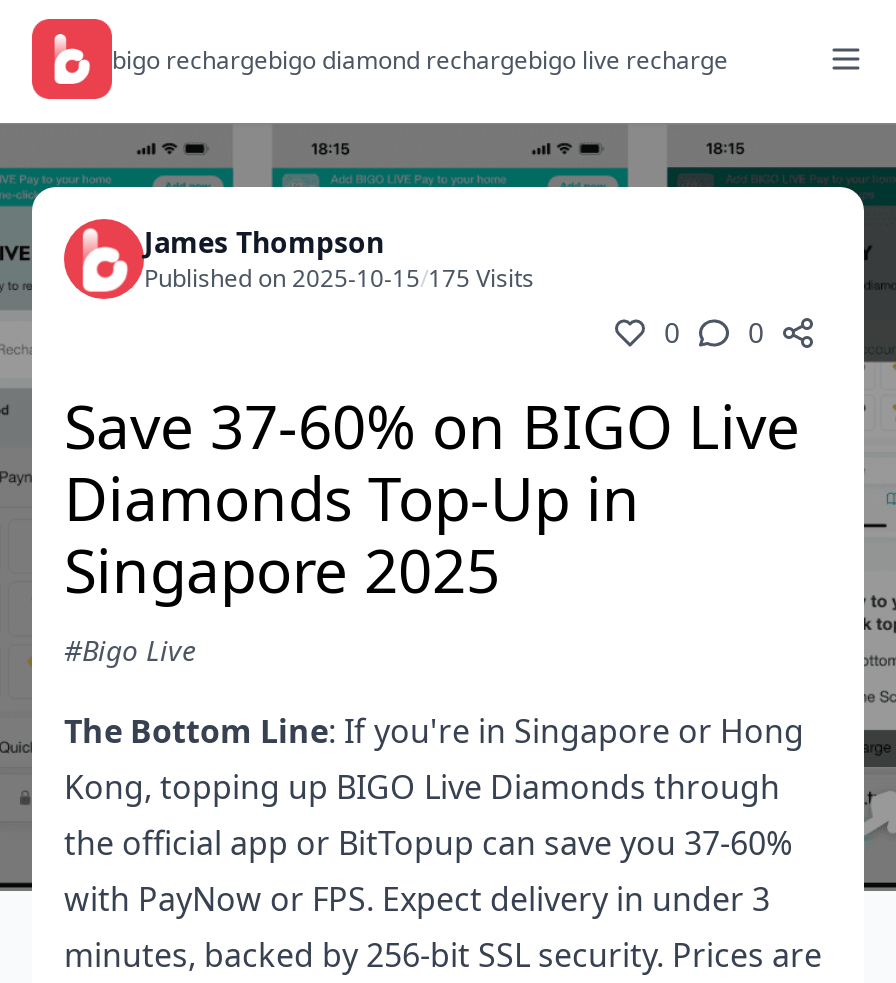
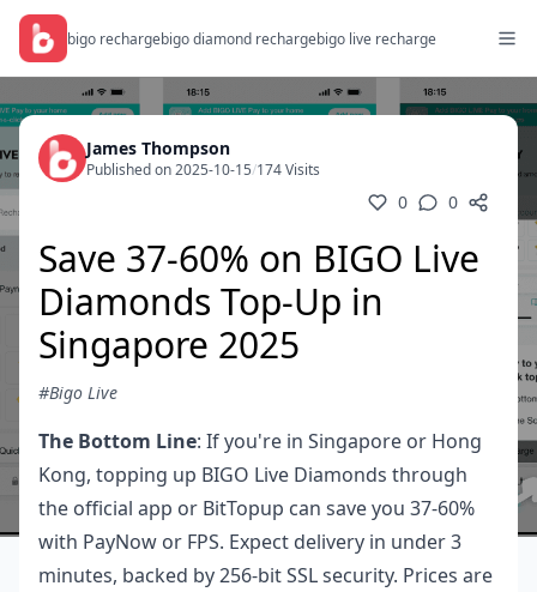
- Published on 2025-10-15 / 175 Visits
+ Published on 2025-10-15 / 174 Visits
